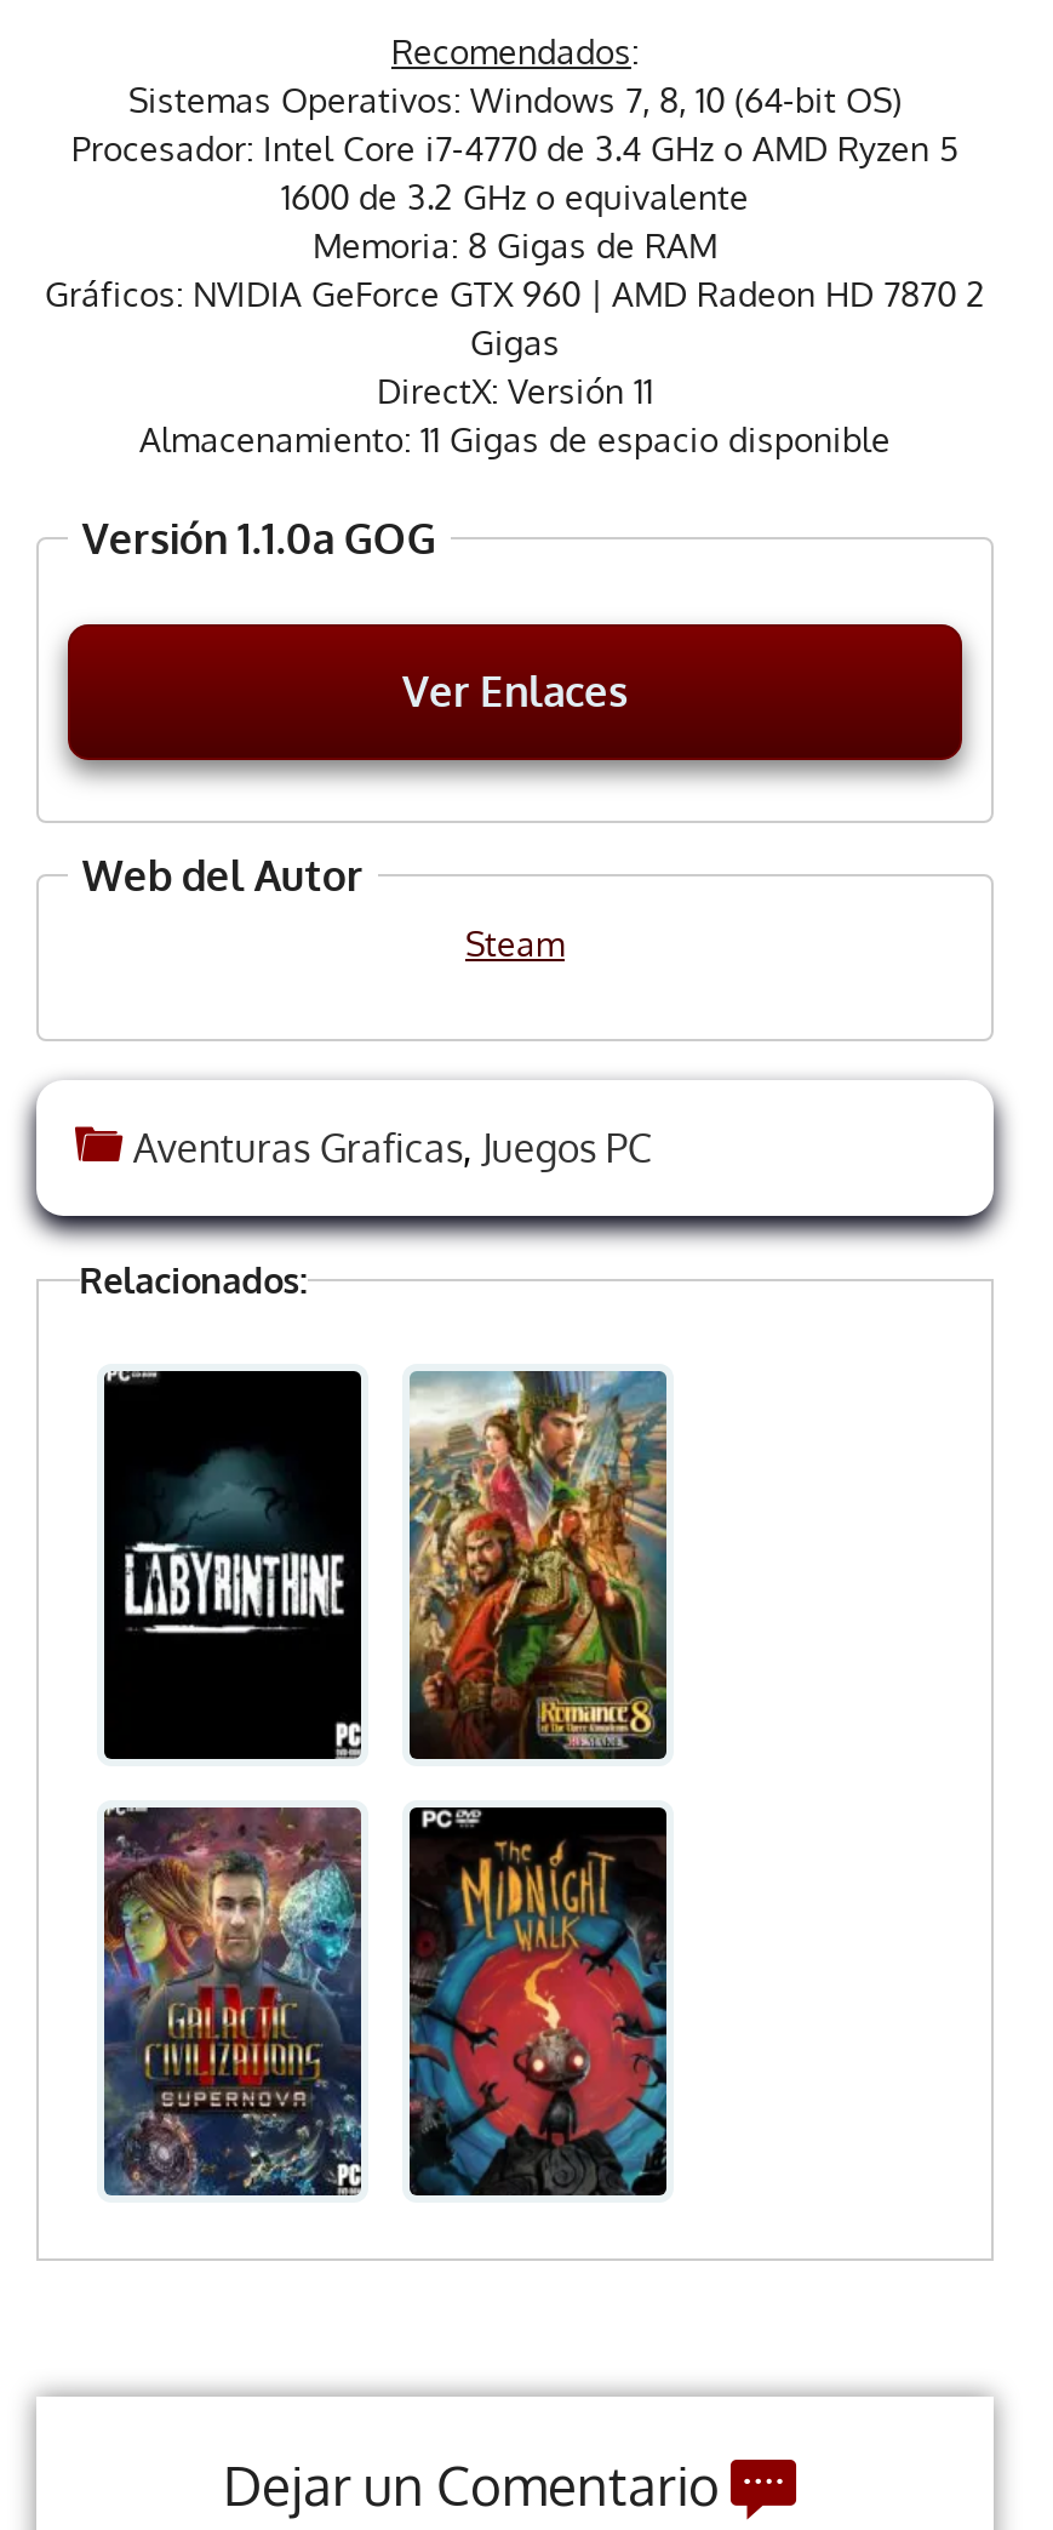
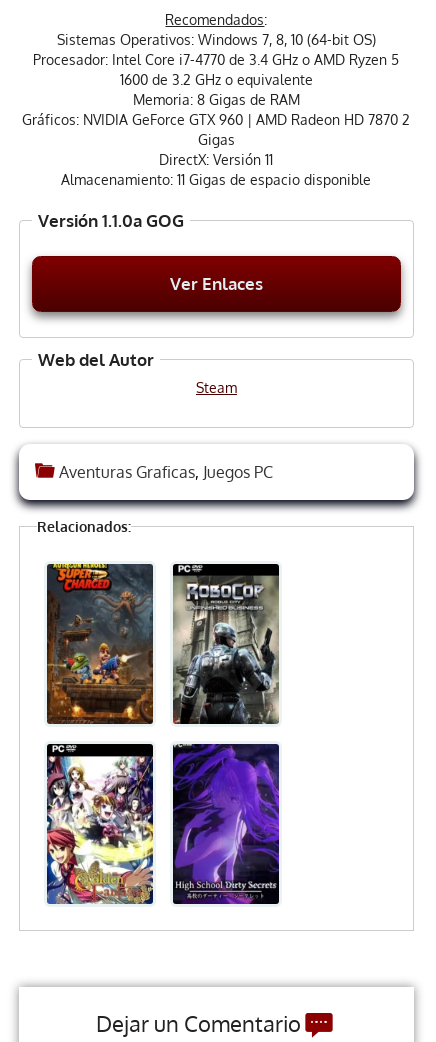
- [image]
+ [image]

- [image]
+ [image]

- [image]
+ [image]

- [image]
+ [image]
